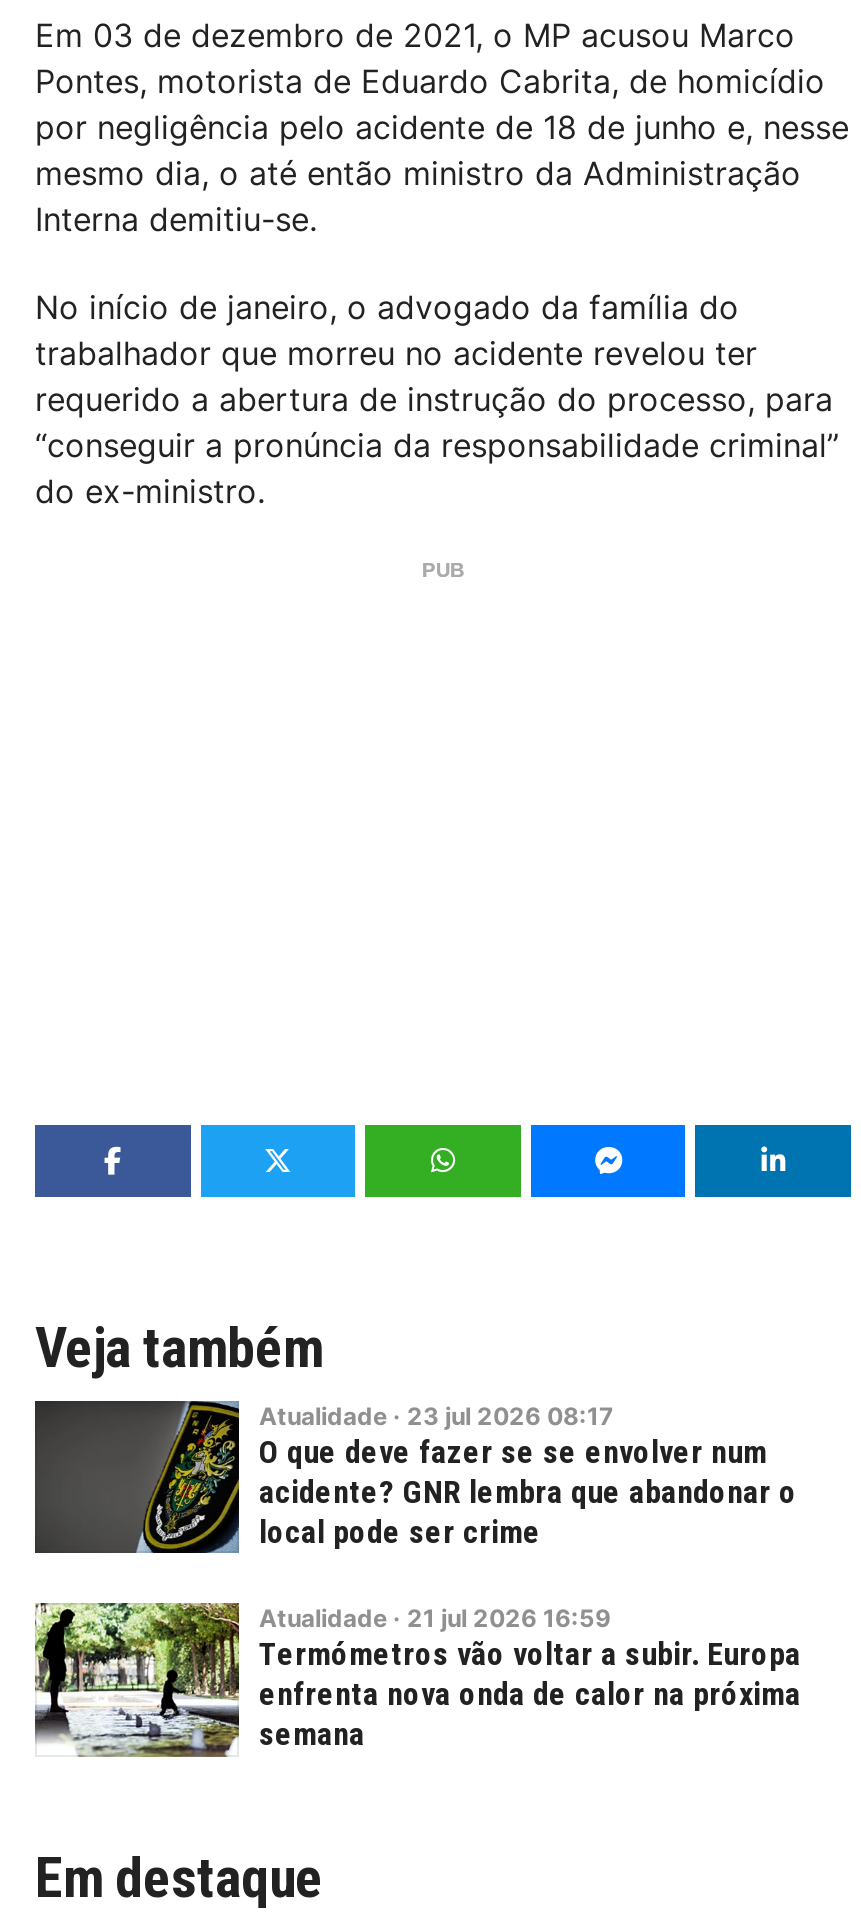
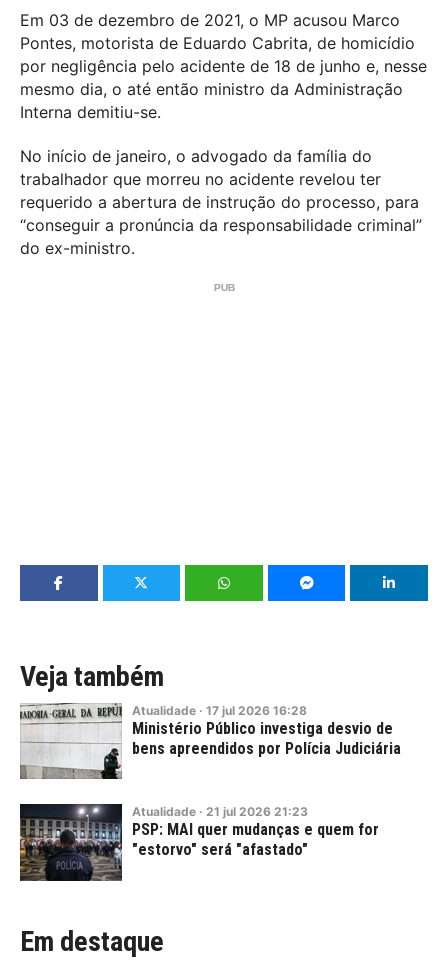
- [image]
- Atualidade · 23 jul 2026 08:17
- O que deve fazer se se envolver num
- acidente? GNR lembra que abandonar o
- local pode ser crime
+ [image]
+ Atualidade · 17 jul 2026 16:28
+ Ministério Público investiga desvio de
+ bens apreendidos por Polícia Judiciária

- [image]
- Atualidade · 21 jul 2026 16:59
- Termómetros vão voltar a subir. Europa
- enfrenta nova onda de calor na próxima
- semana
+ [image]
+ Atualidade · 21 jul 2026 21:23
+ PSP: MAI quer mudanças e quem for
+ "estorvo" será "afastado"
